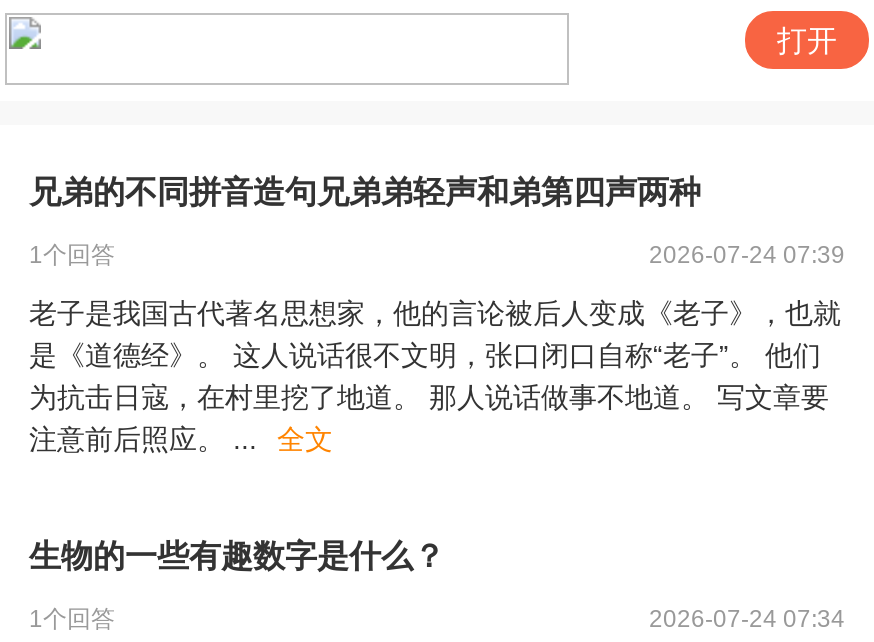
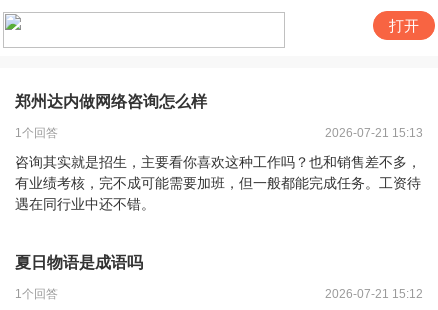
- 兄弟的不同拼音造句兄弟弟轻声和弟第四声两种
+ 郑州达内做网络咨询怎么样

- 2026-07-24 07:39
+ 2026-07-21 15:13

- 老子是我国古代著名思想家，他的言论被后人变成《老子》，也就
- 是《道德经》。 这人说话很不文明，张口闭口自称“老子”。 他们
- 为抗击日寇，在村里挖了地道。 那人说话做事不地道。 写文章要
- 注意前后照应。...
- 全文
+ 咨询其实就是招生，主要看你喜欢这种工作吗？也和销售差不多，
+ 有业绩考核，完不成可能需要加班，但一般都能完成任务。工资待
+ 遇在同行业中还不错。

- 生物的一些有趣数字是什么？
+ 夏日物语是成语吗

- 2026-07-24 07:34
+ 2026-07-21 15:12
